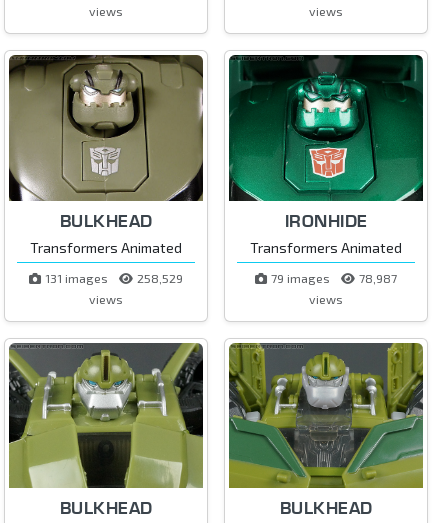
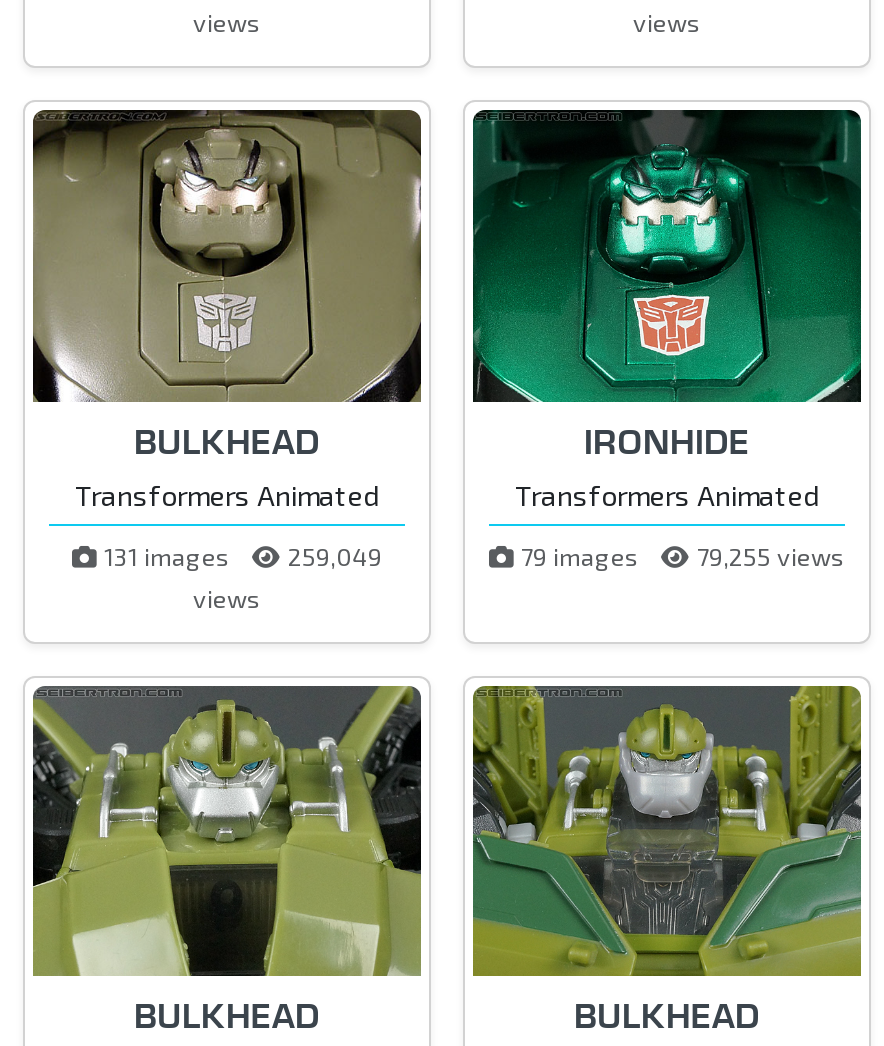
- 131 images 258,529
+ 131 images 259,049

- 78,987
- views
+ 79,255 views
